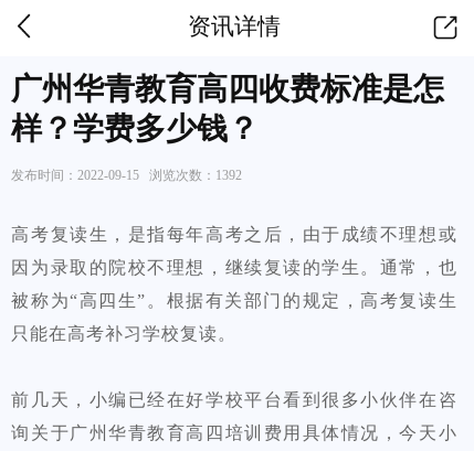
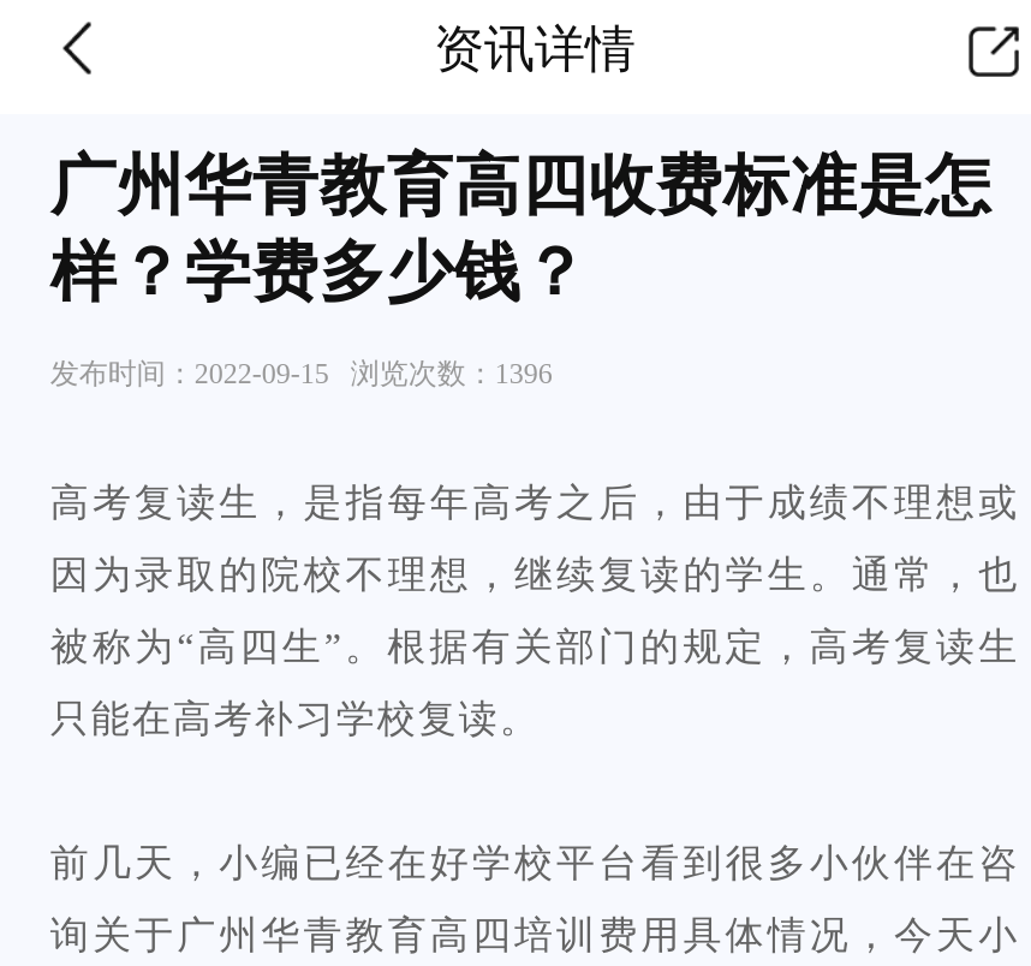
- 发布时间：2022-09-15浏览次数：1392
+ 发布时间：2022-09-15浏览次数：1396
